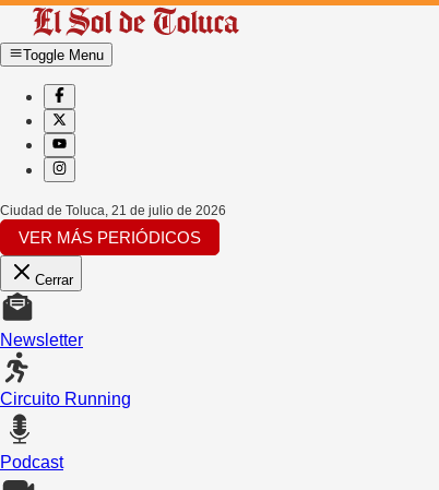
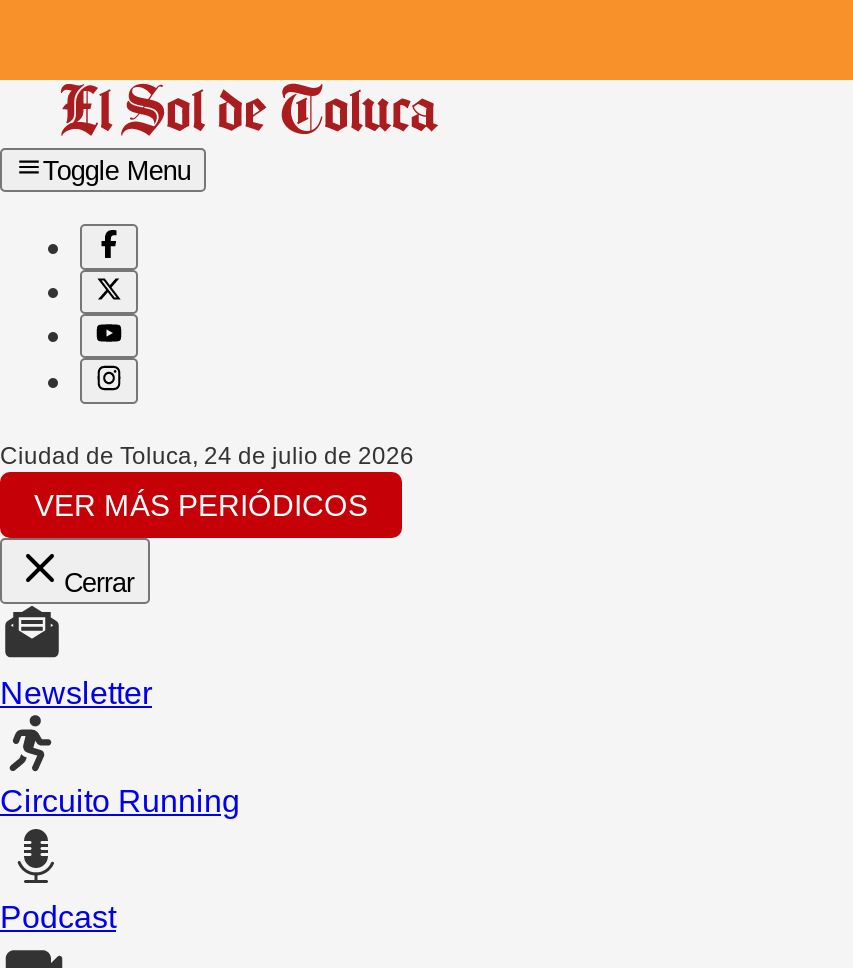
- Ciudad de Toluca, 21 de julio de 2026
+ Ciudad de Toluca, 24 de julio de 2026
